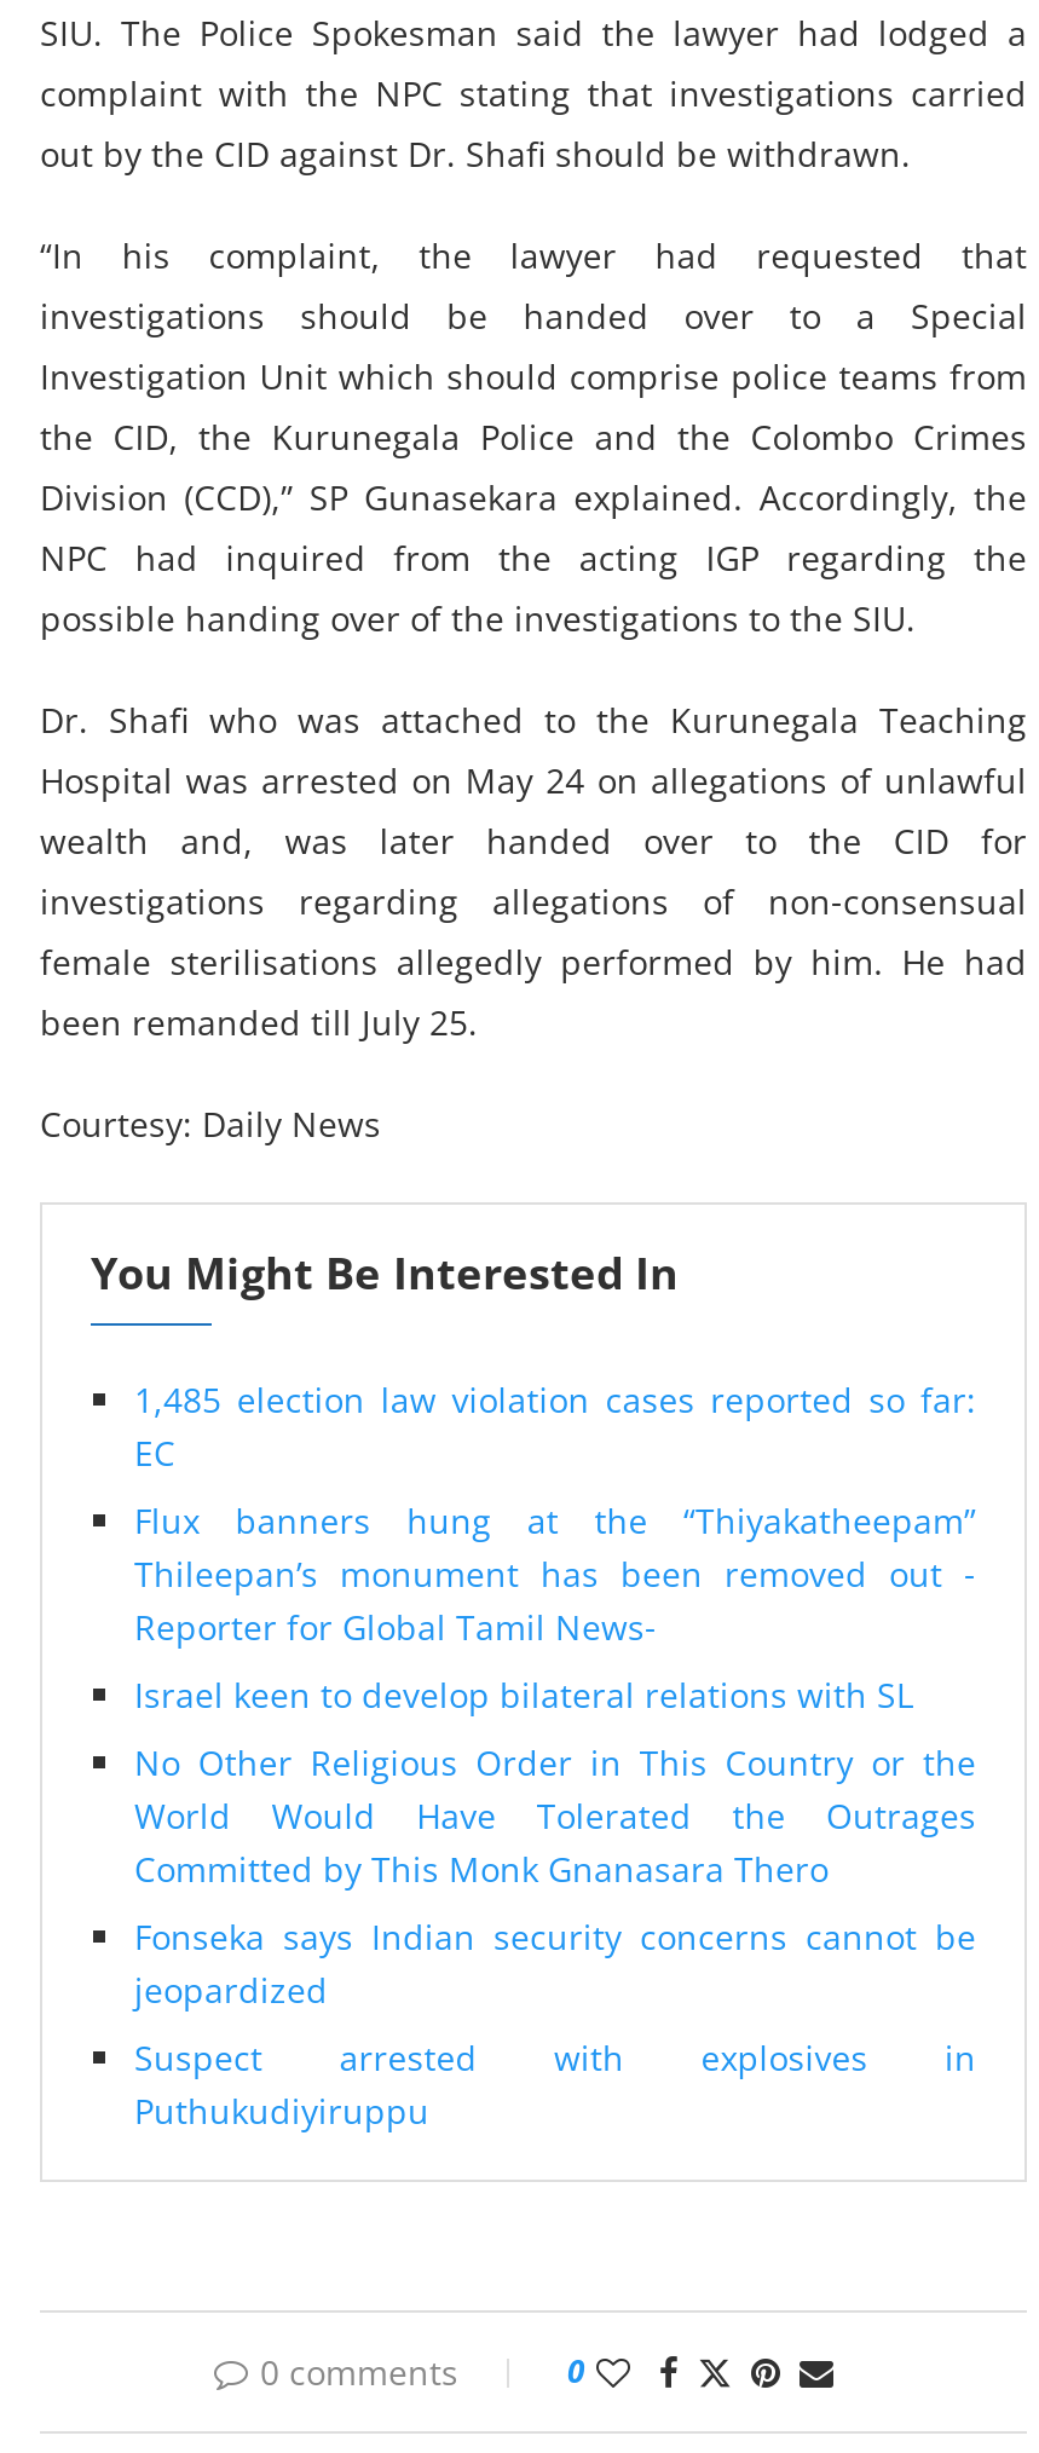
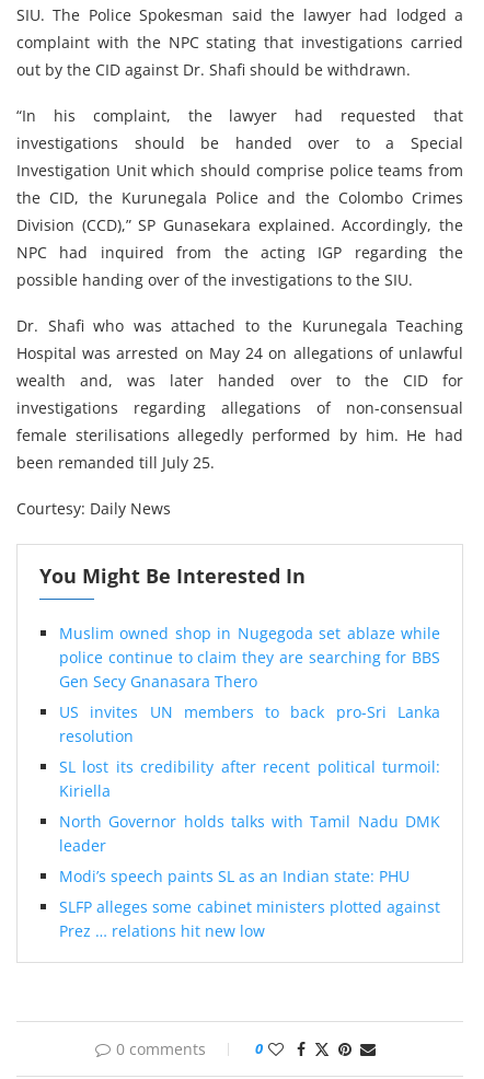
- 1,485 election law violation cases reported so far:
- EC
+ Muslim owned shop in Nugegoda set ablaze while
+ police continue to claim they are searching for BBS
+ Gen Secy Gnanasara Thero

- Flux banners hung at the “Thiyakatheepam”
- Thileepan’s monument has been removed out -
- Reporter for Global Tamil News-
+ US invites UN members to back pro-Sri Lanka
+ resolution

- Israel keen to develop bilateral relations with SL
+ SL lost its credibility after recent political turmoil:
+ Kiriella

- No Other Religious Order in This Country or the
- World Would Have Tolerated the Outrages
- Committed by This Monk Gnanasara Thero
+ North Governor holds talks with Tamil Nadu DMK
+ leader

- Fonseka says Indian security concerns cannot be
- jeopardized
+ Modi’s speech paints SL as an Indian state: PHU

- Suspect arrested with explosives in
- Puthukudiyiruppu
+ SLFP alleges some cabinet ministers plotted against
+ Prez … relations hit new low
